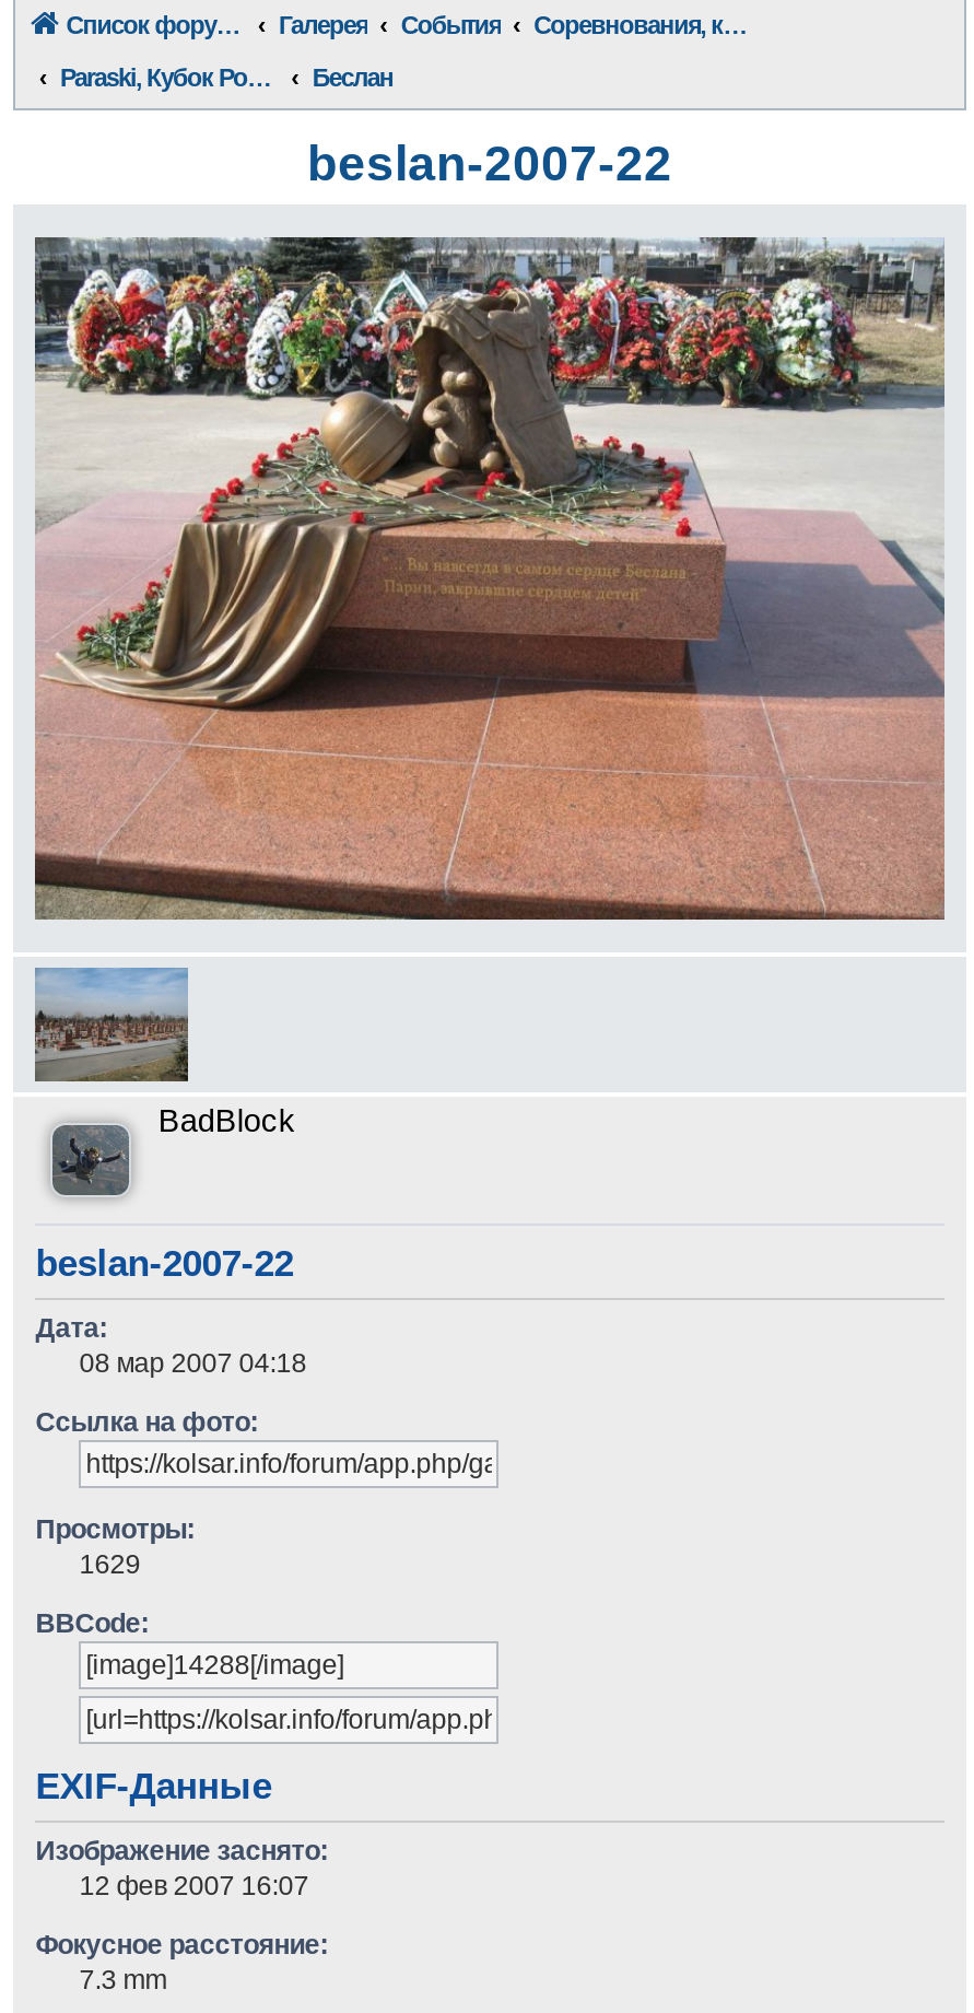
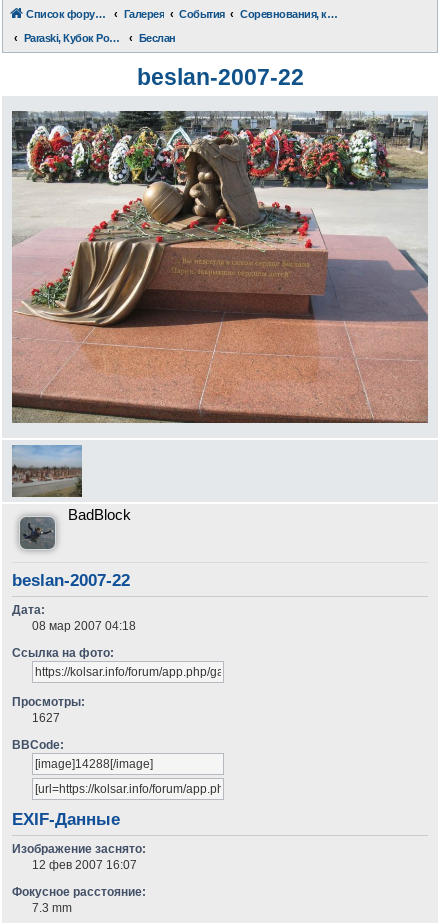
- 1629
+ 1627
